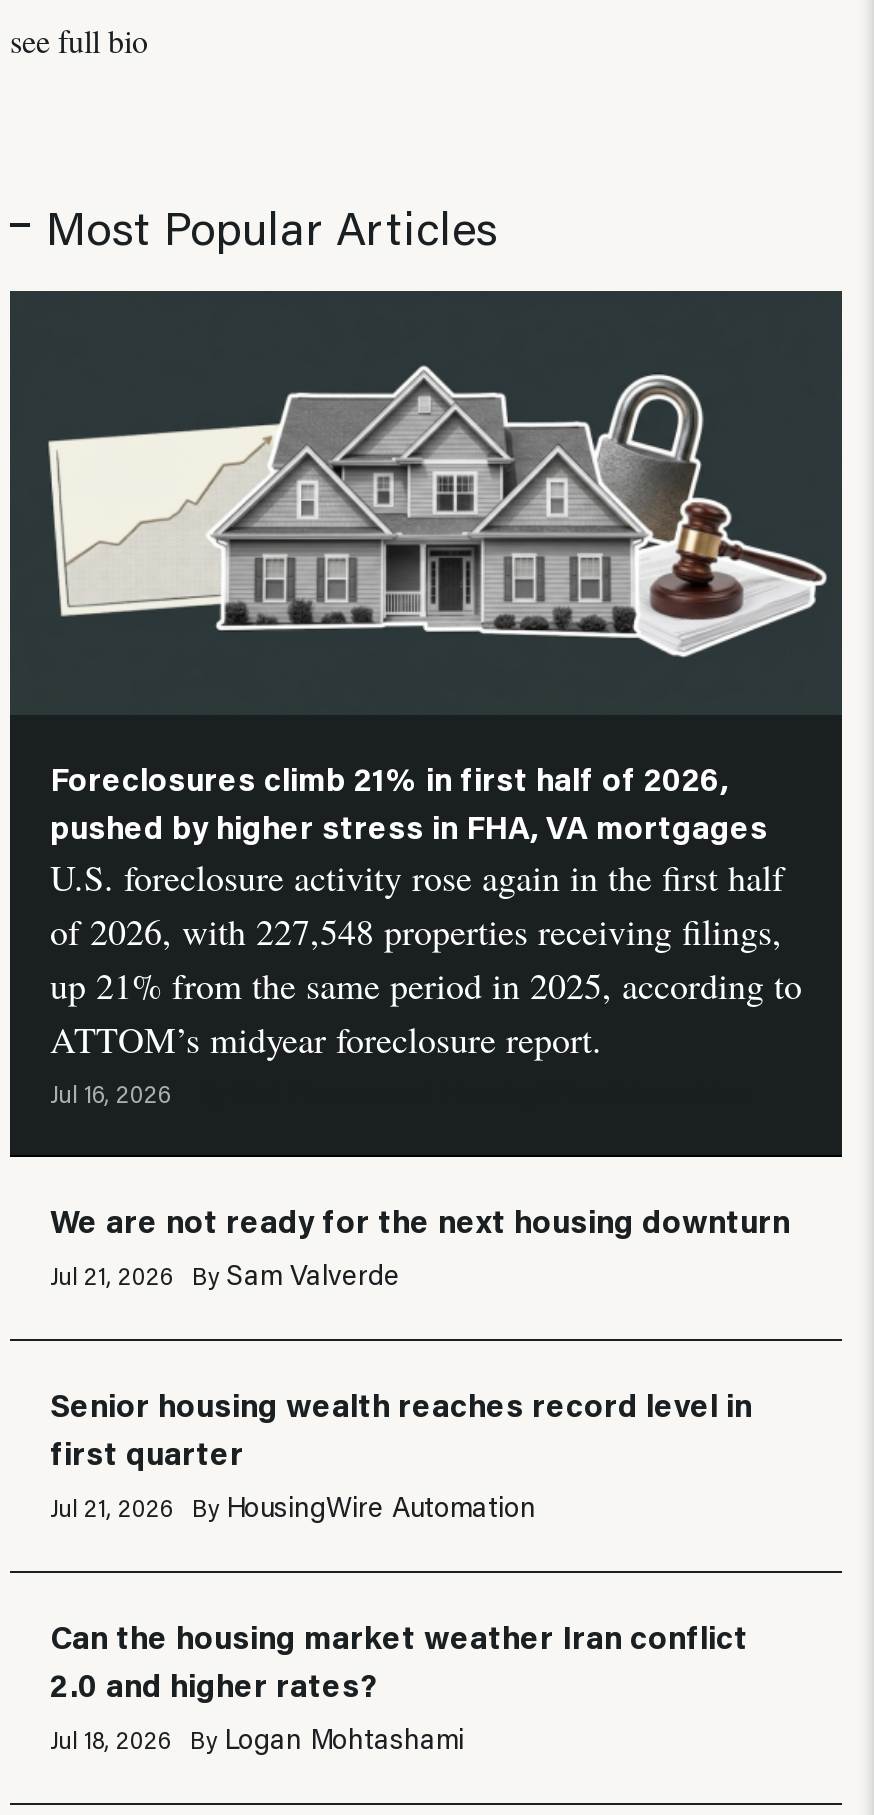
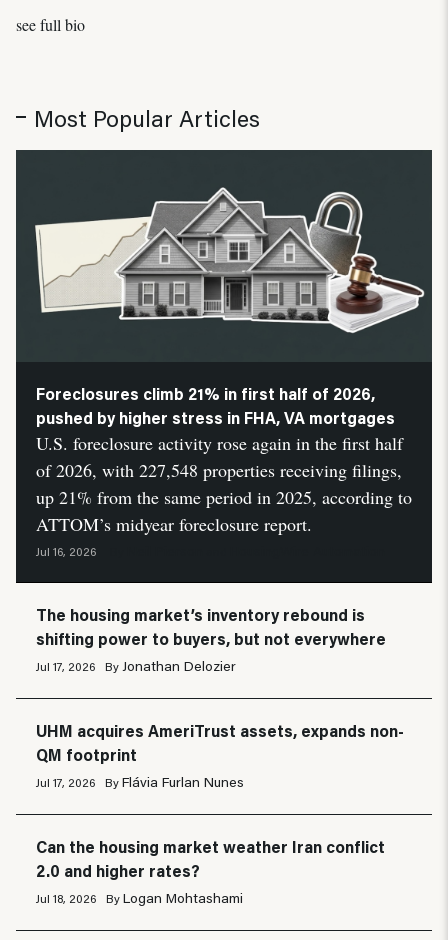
- We are not ready for the next housing downturn
- Jul 21, 2026
- By Sam Valverde
+ The housing market’s inventory rebound is
+ shifting power to buyers, but not everywhere
+ Jul 17, 2026
+ By Jonathan Delozier

- Senior housing wealth reaches record level in
- first quarter
- Jul 21, 2026
- By HousingWire Automation
+ UHM acquires AmeriTrust assets, expands non-
+ QM footprint
+ Jul 17, 2026
+ By Flávia Furlan Nunes
